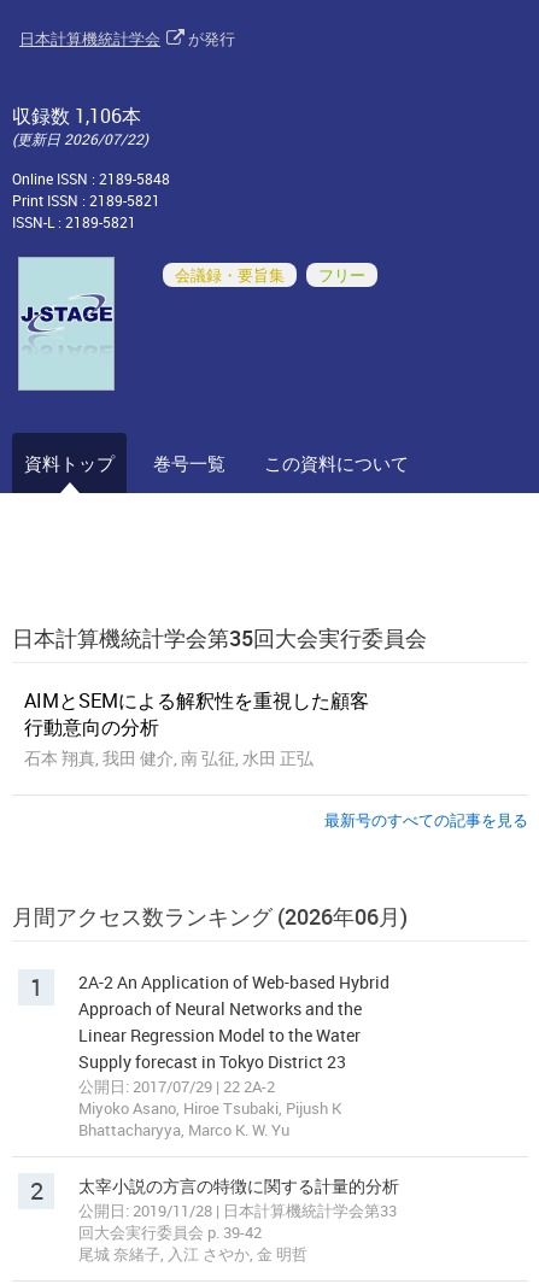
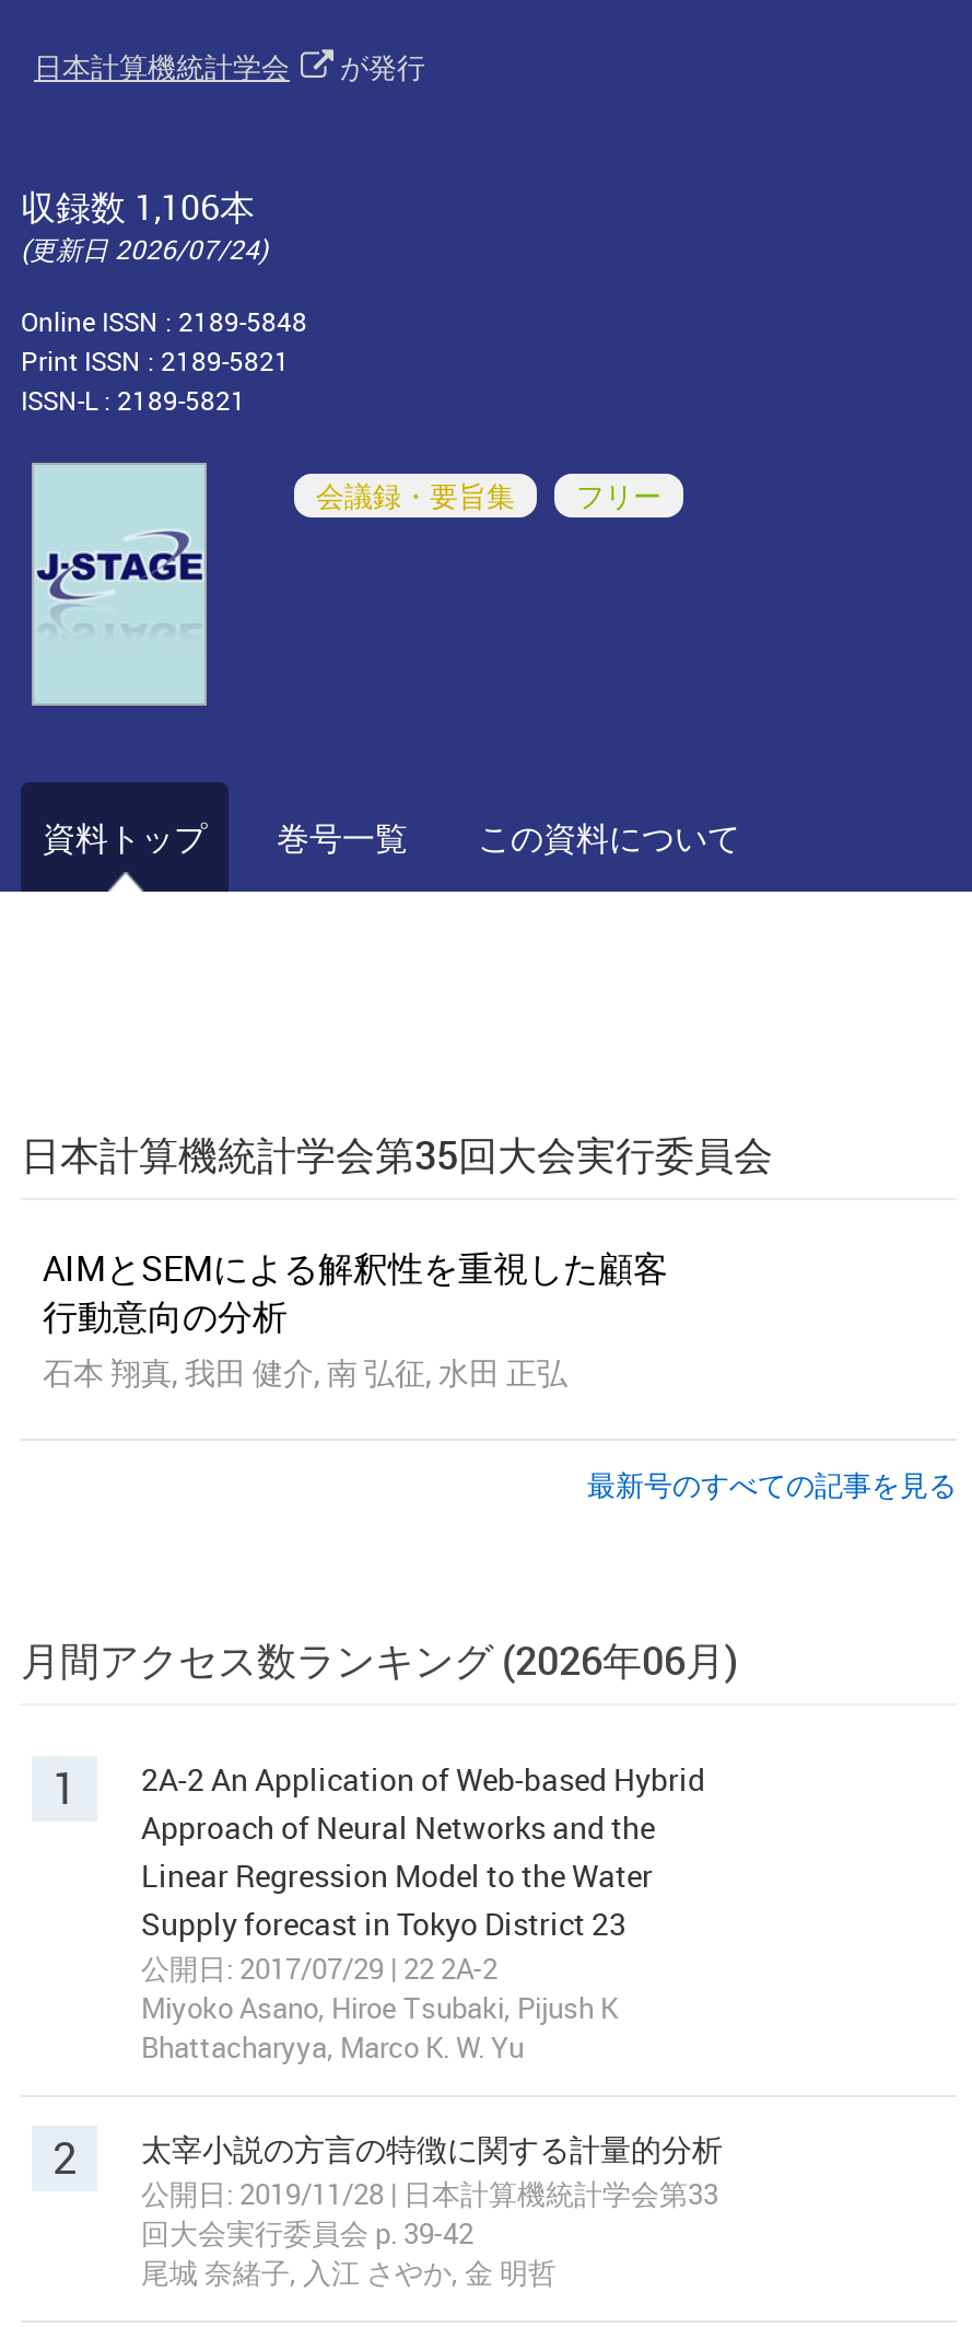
- (更新日 2026/07/22)
+ (更新日 2026/07/24)
